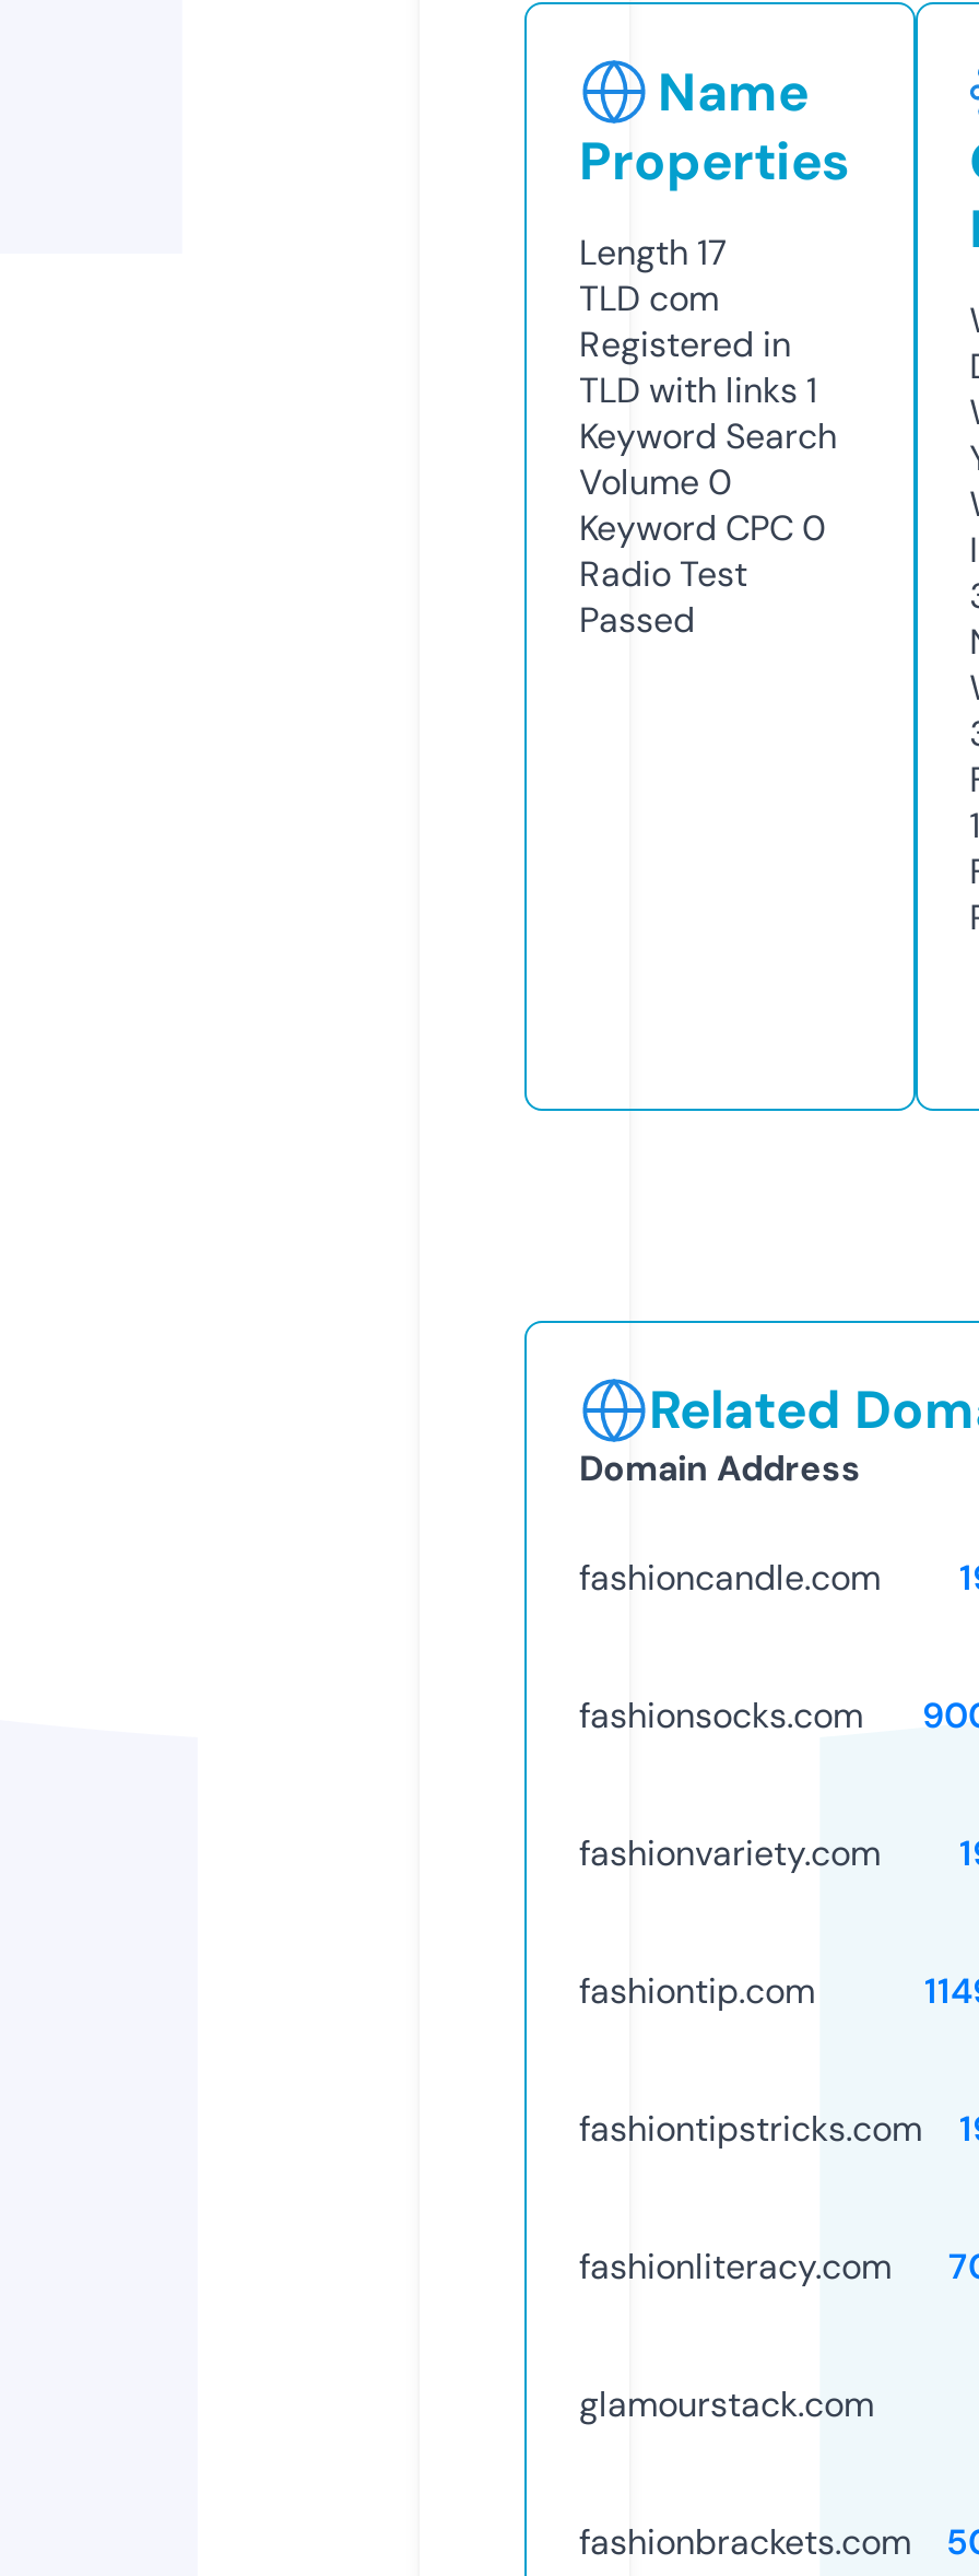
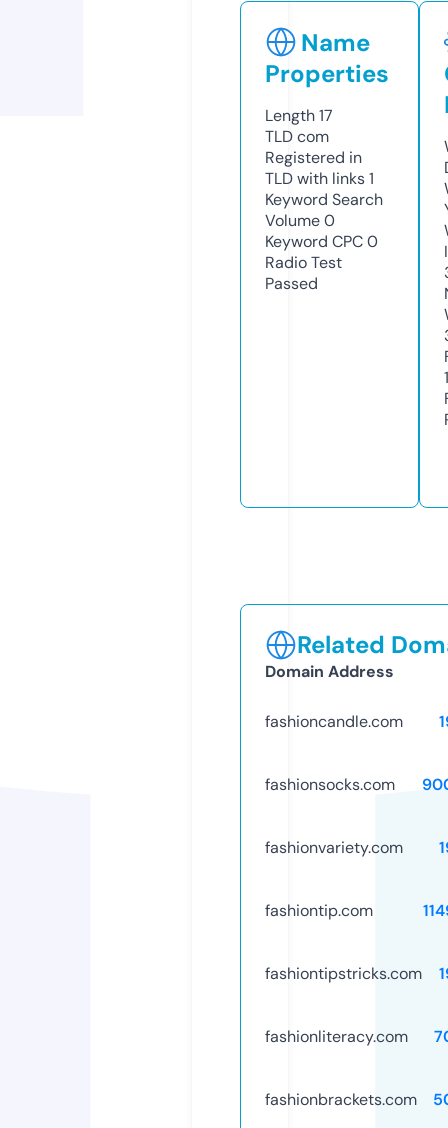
- glamourstack.com
